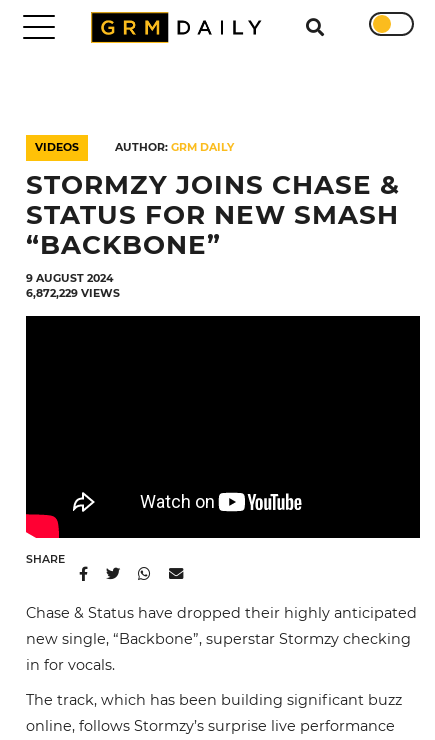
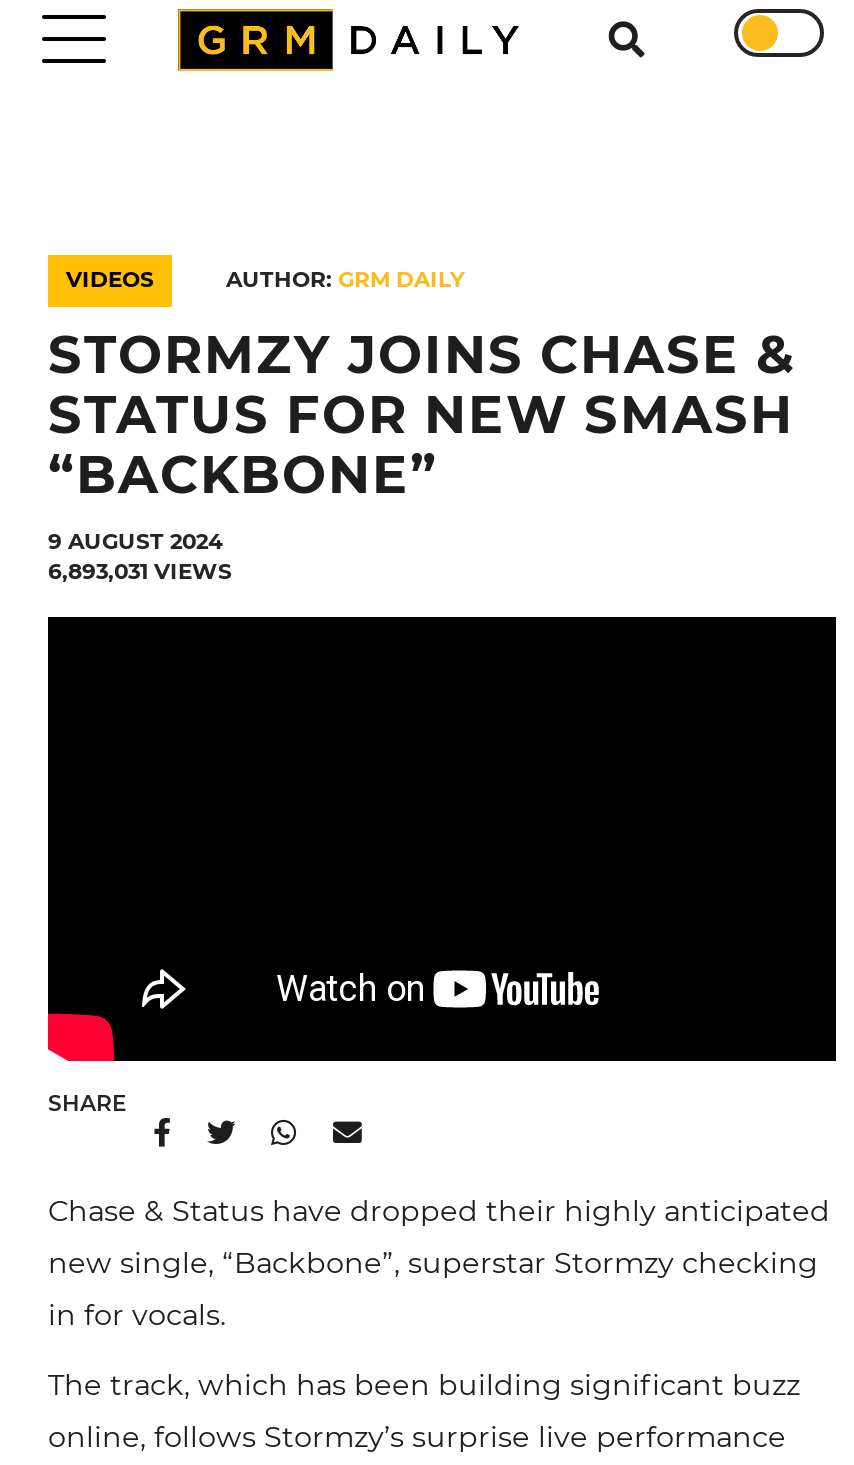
- 6,872,229 VIEWS
+ 6,893,031 VIEWS
